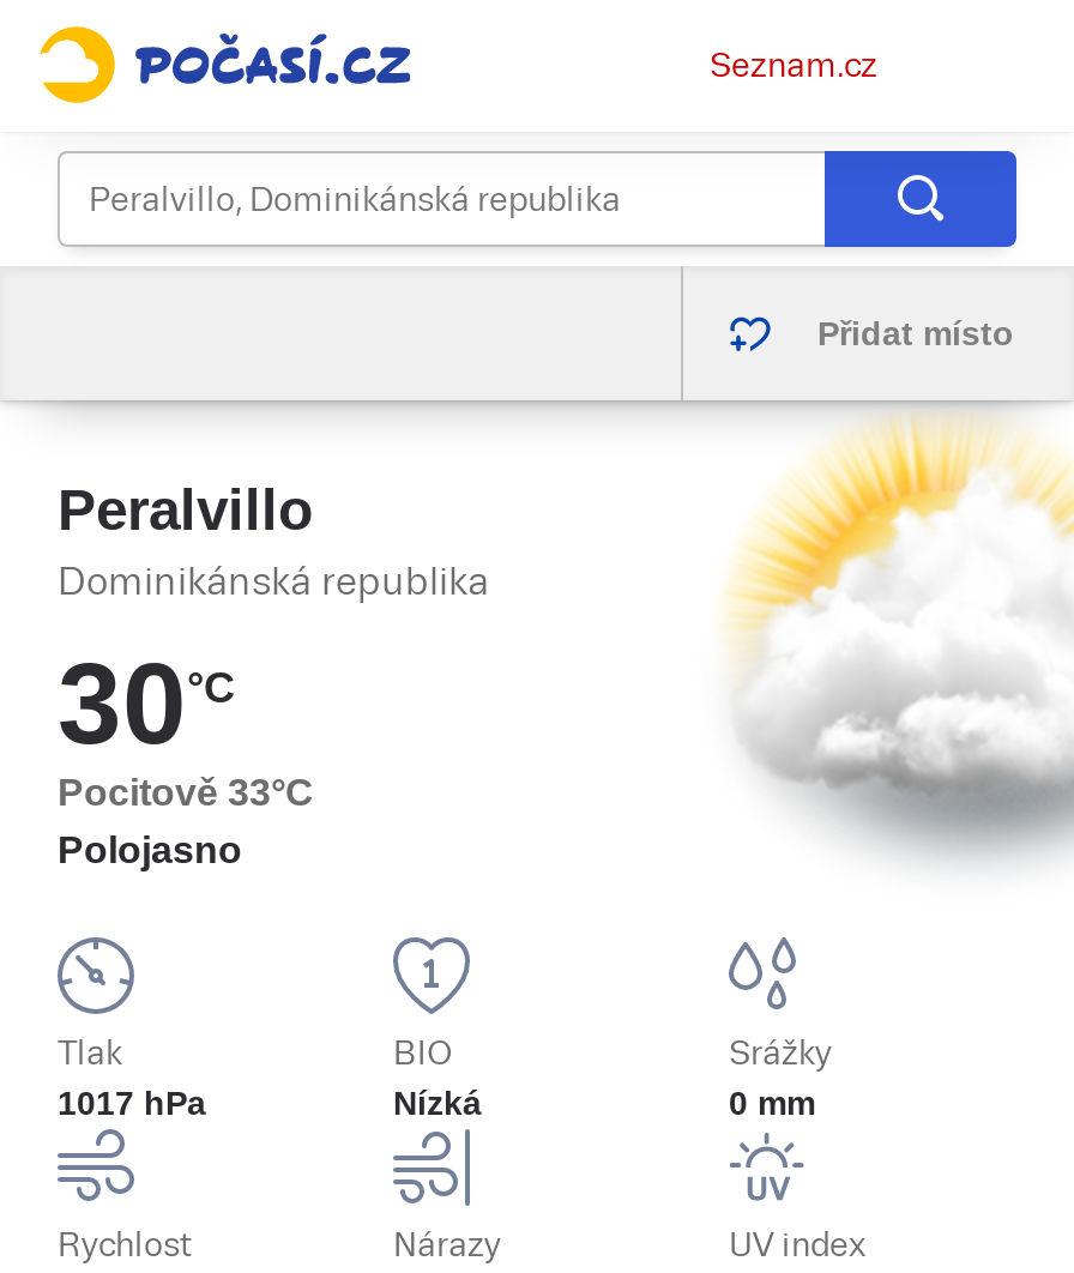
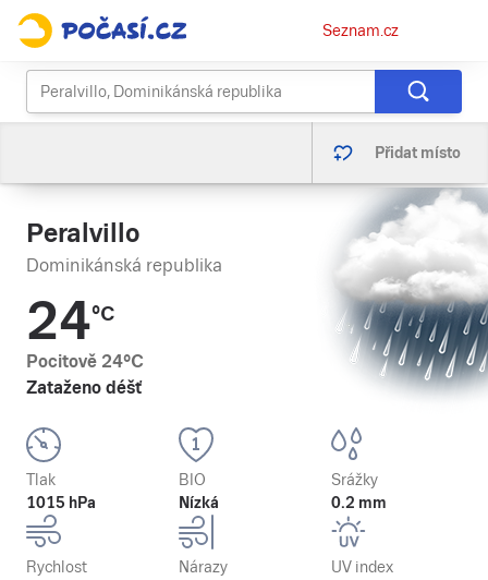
- [image]
+ [image]

- 30°C
- Pocitově 33°C
- Polojasno
+ 24°C
+ Pocitově 24°C
+ Zataženo déšť

- 1017 hPa
+ 1015 hPa

- 0 mm
+ 0.2 mm
